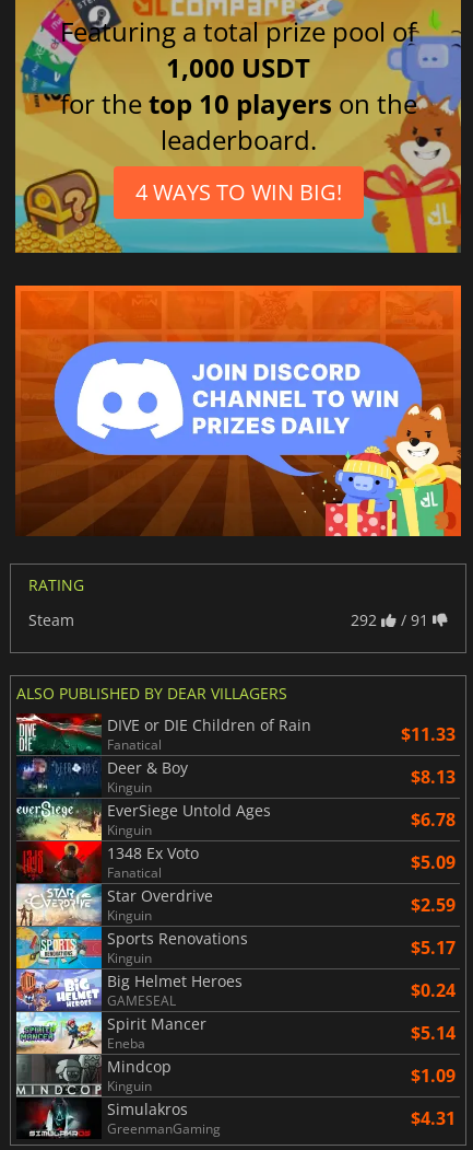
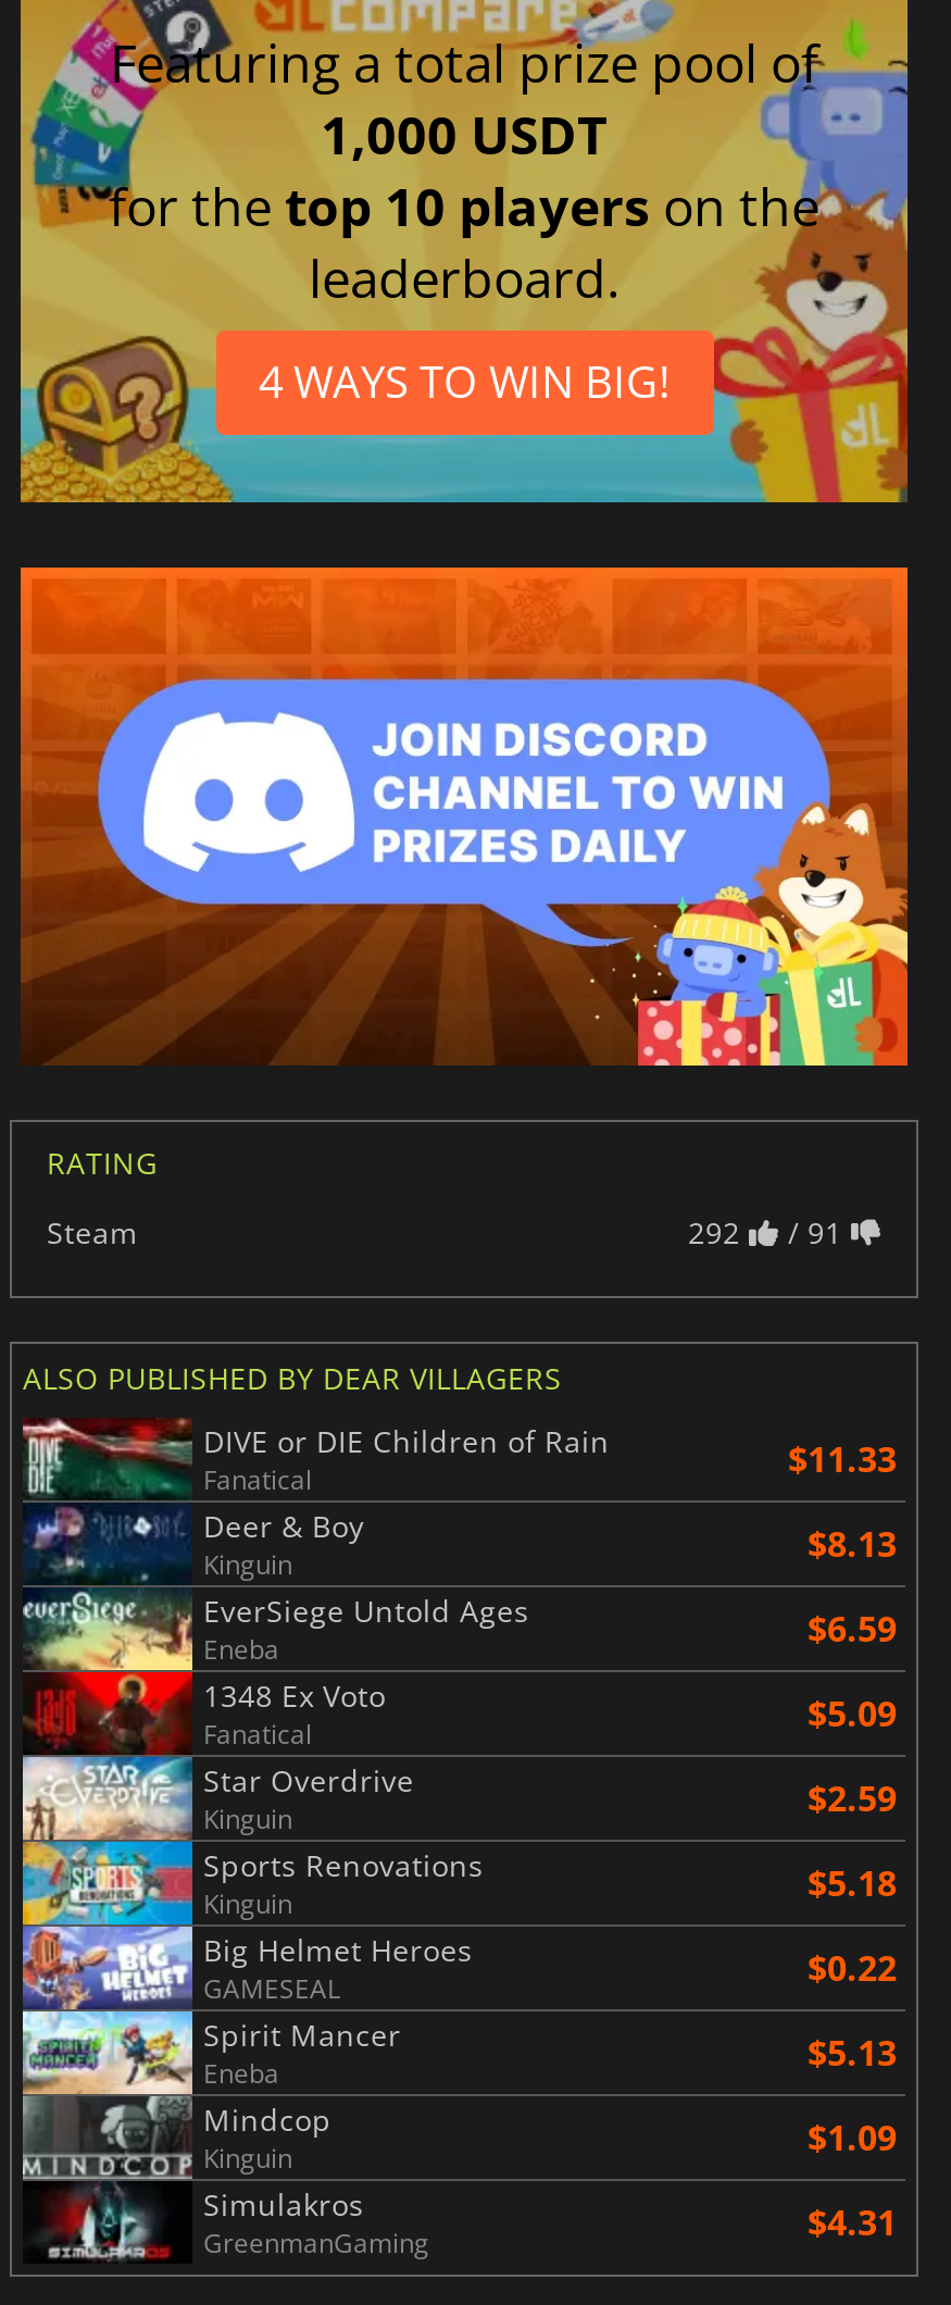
- Kinguin
- $6.78
+ Eneba
+ $6.59

- $5.17
+ $5.18

- $0.24
+ $0.22

- $5.14
+ $5.13
